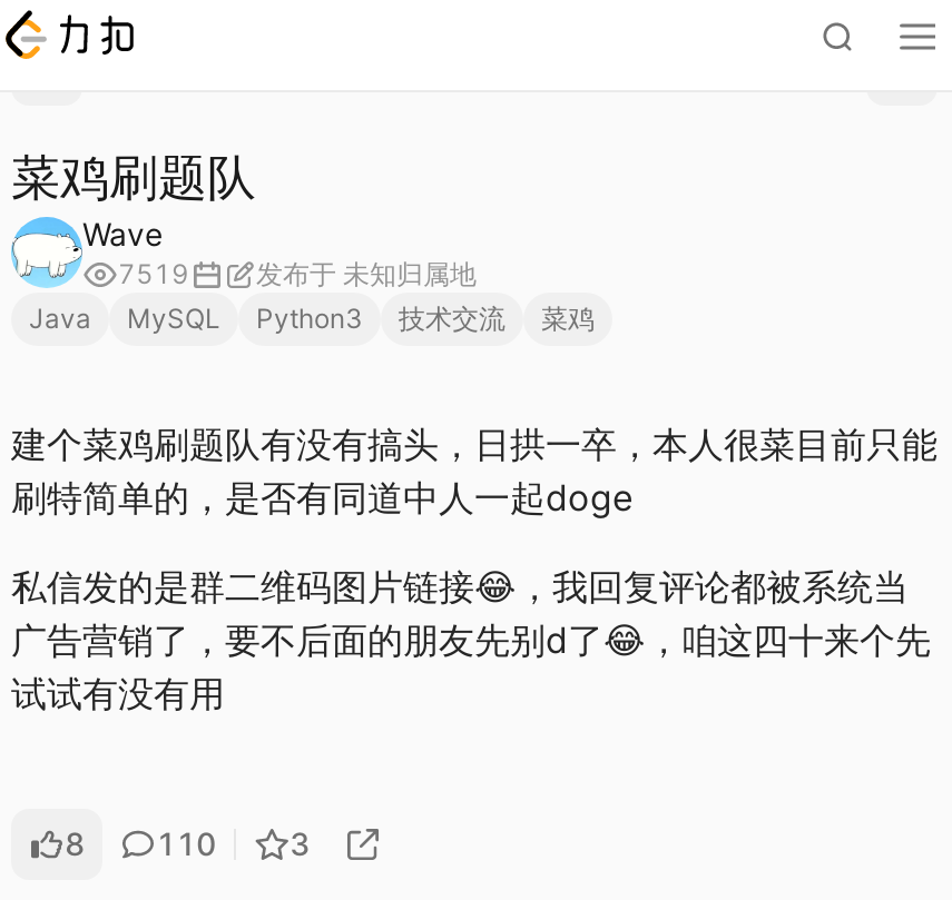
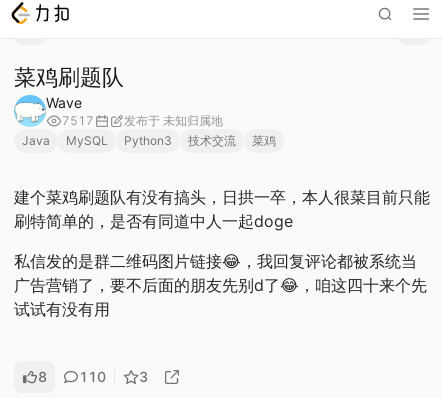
- 7519 发布于未知归属地
+ 7517 发布于未知归属地
